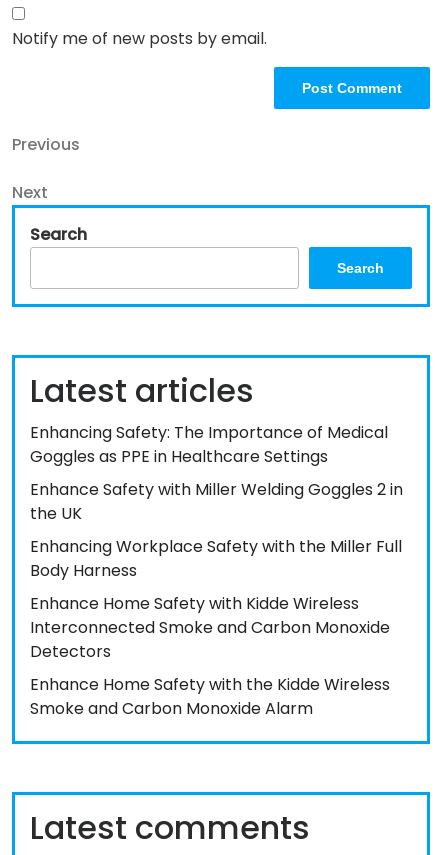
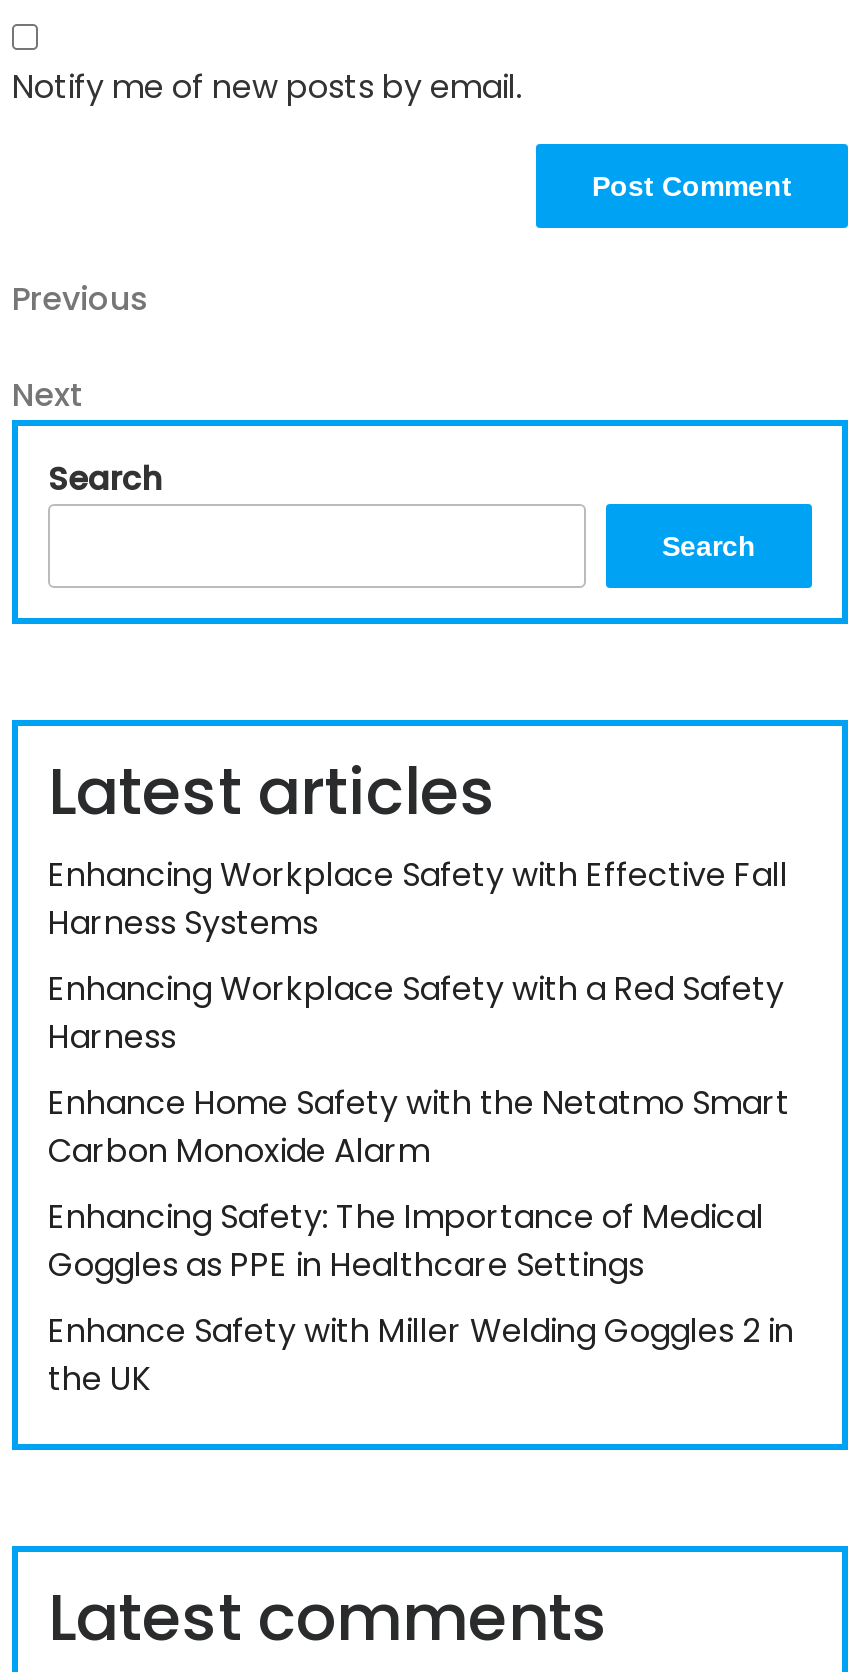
+ Enhancing Workplace Safety with Effective Fall
+ Harness Systems
+ Enhancing Workplace Safety with a Red Safety
+ Harness
+ Enhance Home Safety with the Netatmo Smart
+ Carbon Monoxide Alarm

moved down: Enhancing Safety: The Importance of Medical | Goggles as PPE in Healthcare Settings | Enhance Safety with Miller Welding Goggles 2 in | the UK

- Enhancing Workplace Safety with the Miller Full
- Body Harness
- Enhance Home Safety with Kidde Wireless
- Interconnected Smoke and Carbon Monoxide
- Detectors
- Enhance Home Safety with the Kidde Wireless
- Smoke and Carbon Monoxide Alarm
